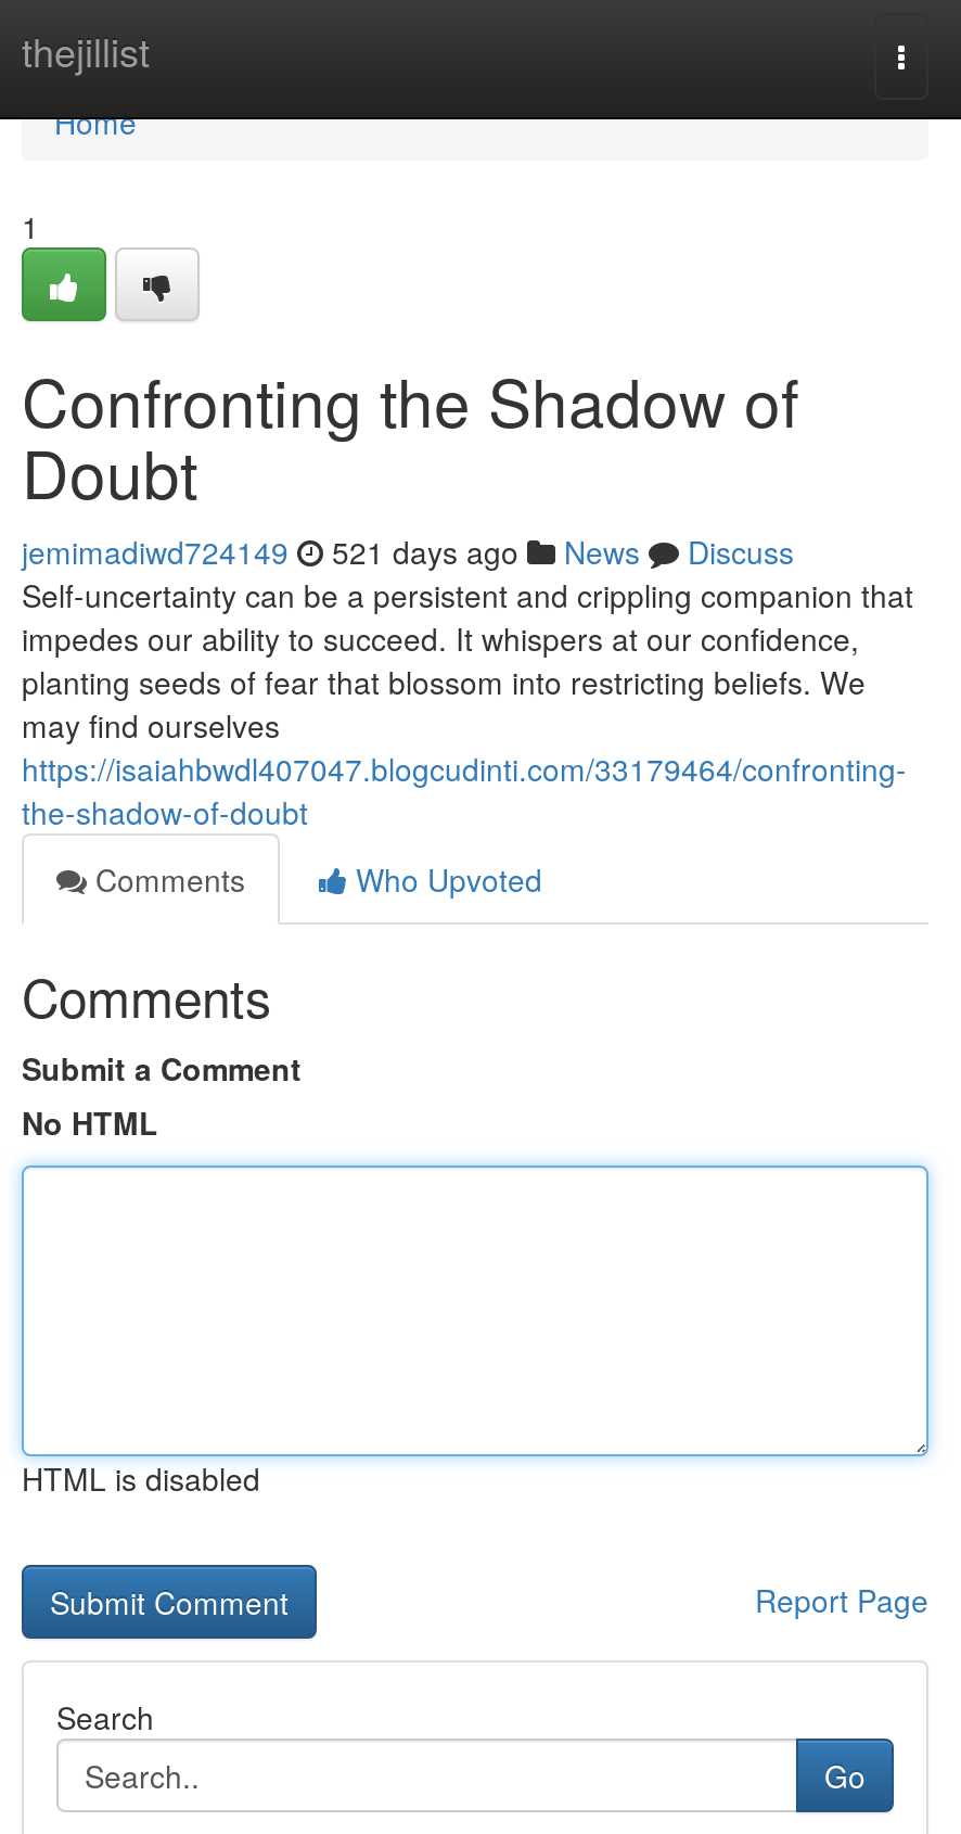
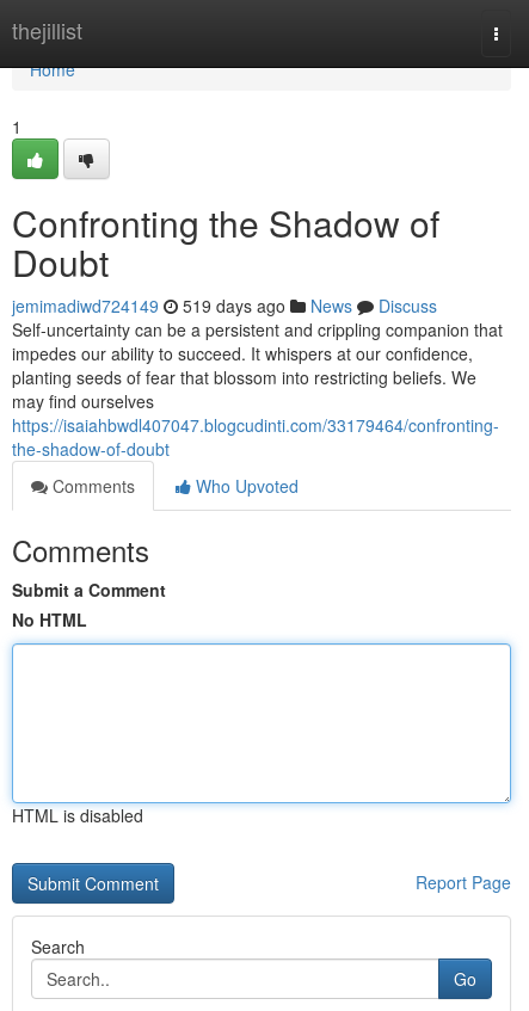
- jemimadiwd724149 521 days ago News Discuss
+ jemimadiwd724149 519 days ago News Discuss
